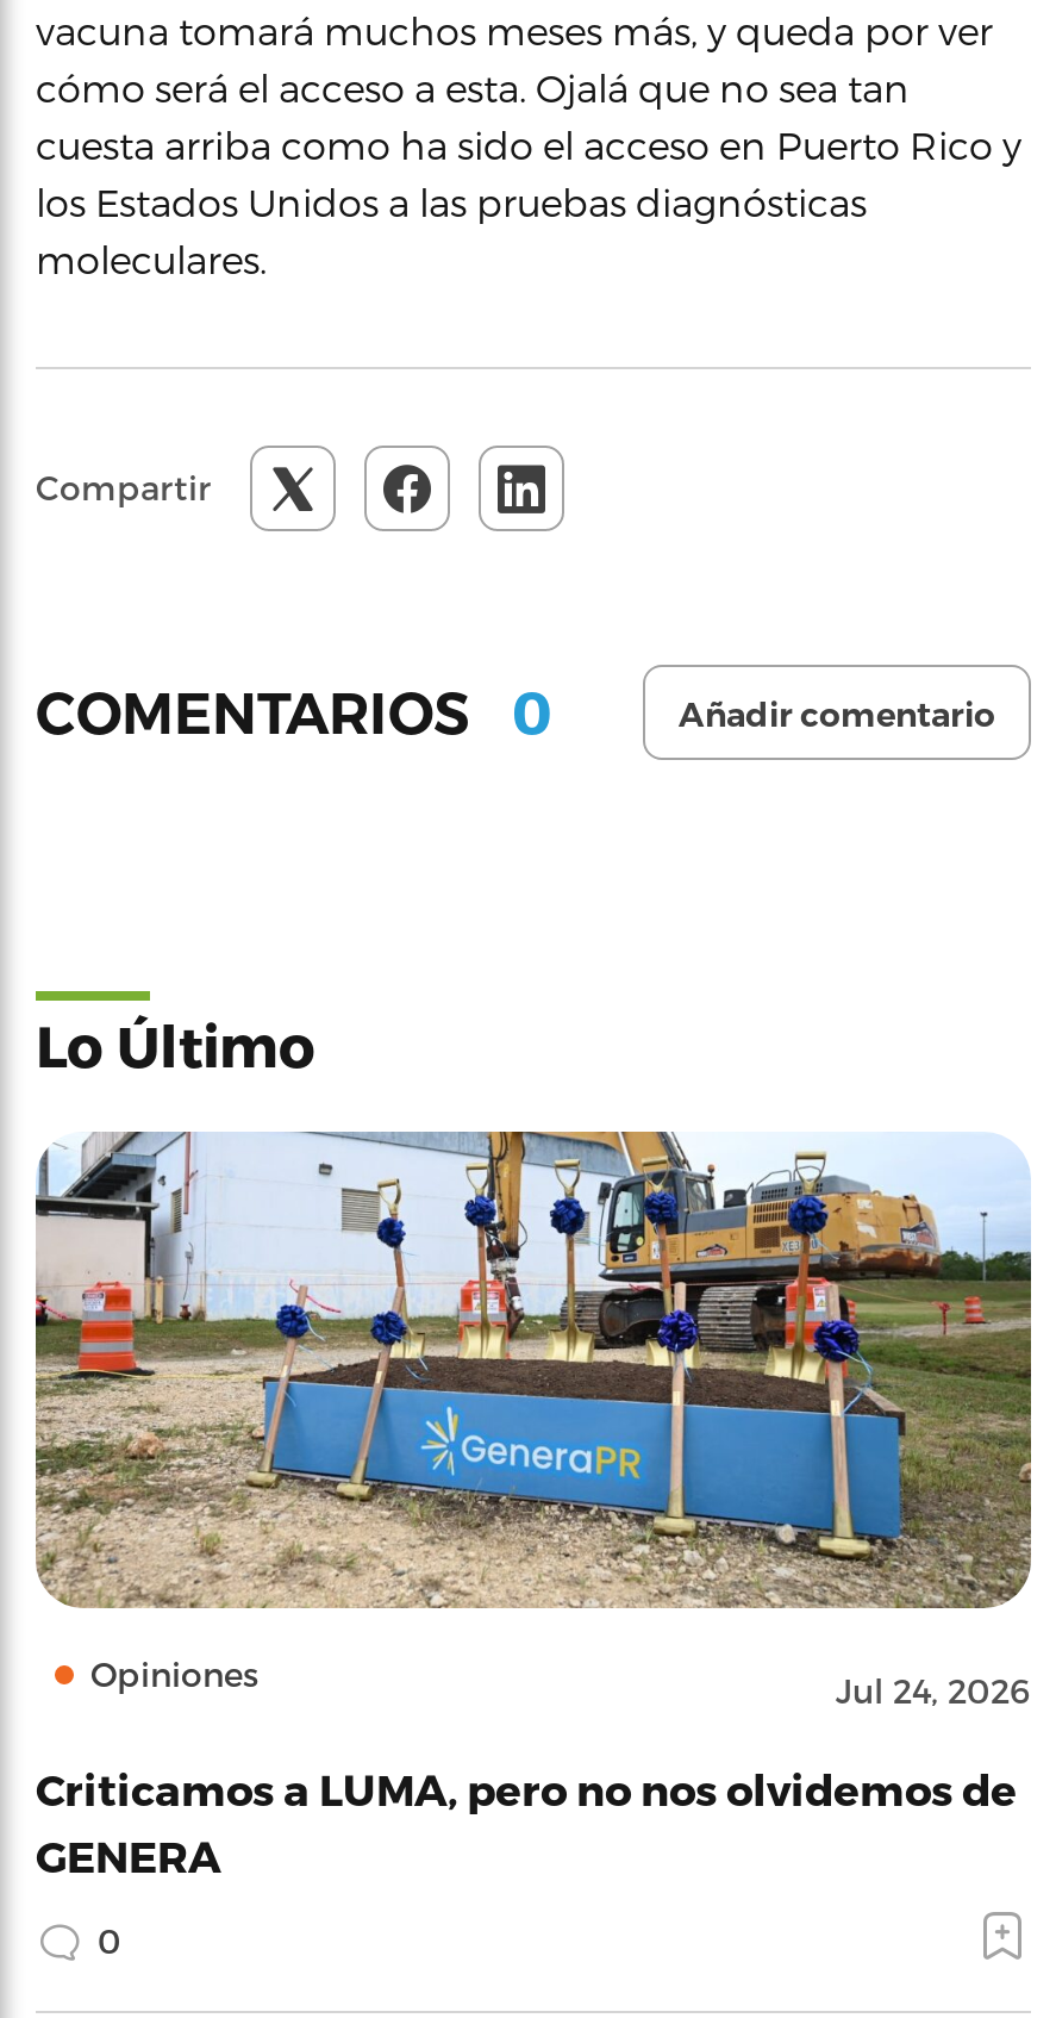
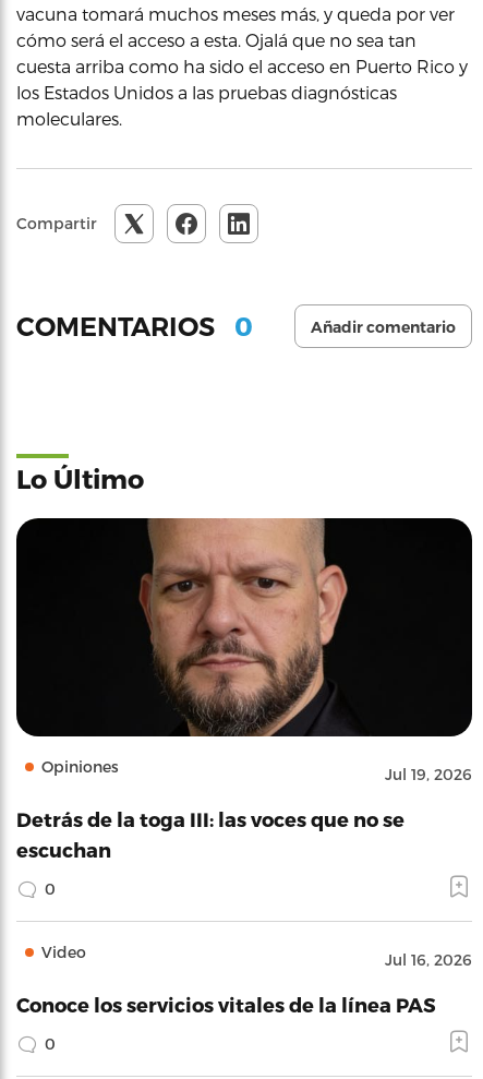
- [image]
- Jul 24, 2026
- Criticamos a LUMA, pero no nos olvidemos de
- GENERA
+ [image]
+ Jul 19, 2026
+ Detrás de la toga III: las voces que no se
+ escuchan
+ 0
+ Video
+ Jul 16, 2026
+ Conoce los servicios vitales de la línea PAS
